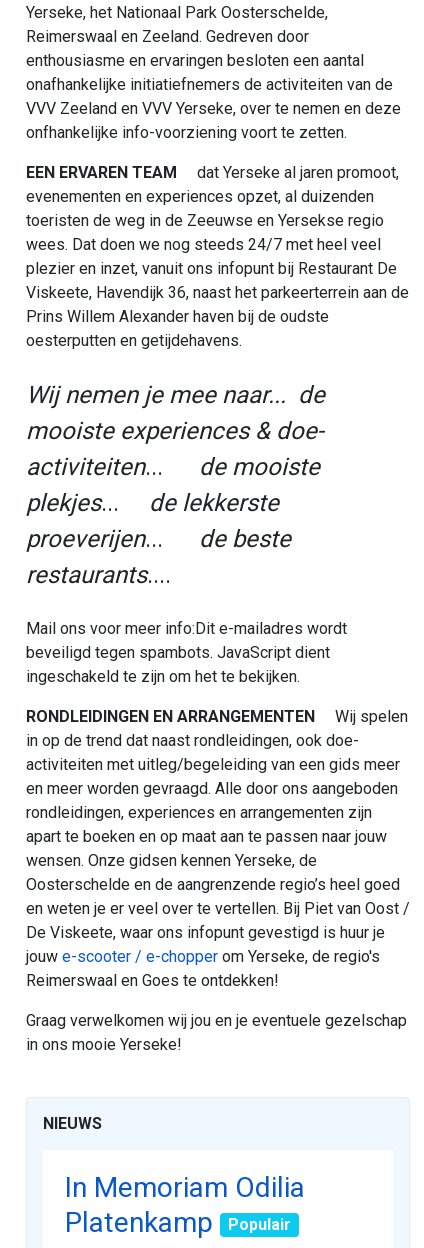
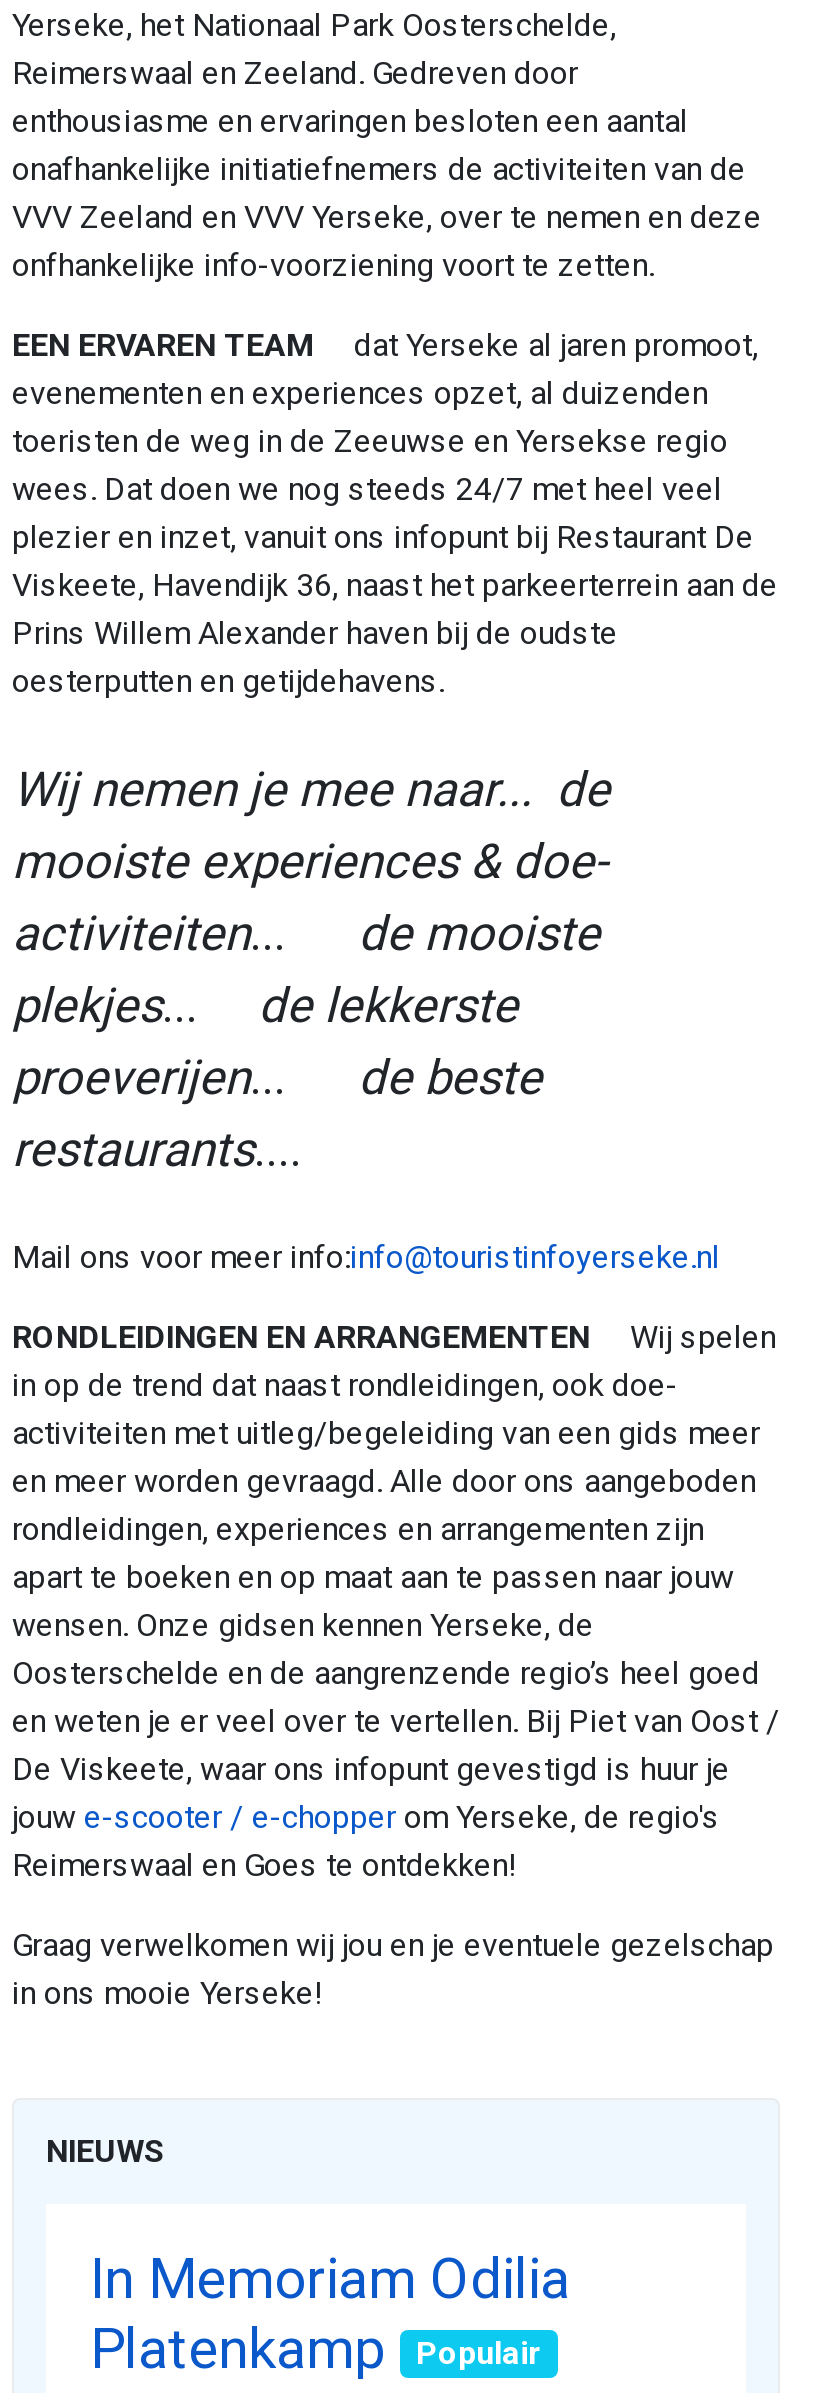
- Mail ons voor meer info:Dit e-mailadres wordt
- beveiligd tegen spambots. JavaScript dient
- ingeschakeld te zijn om het te bekijken.
+ Mail ons voor meer info:info@touristinfoyerseke.nl
